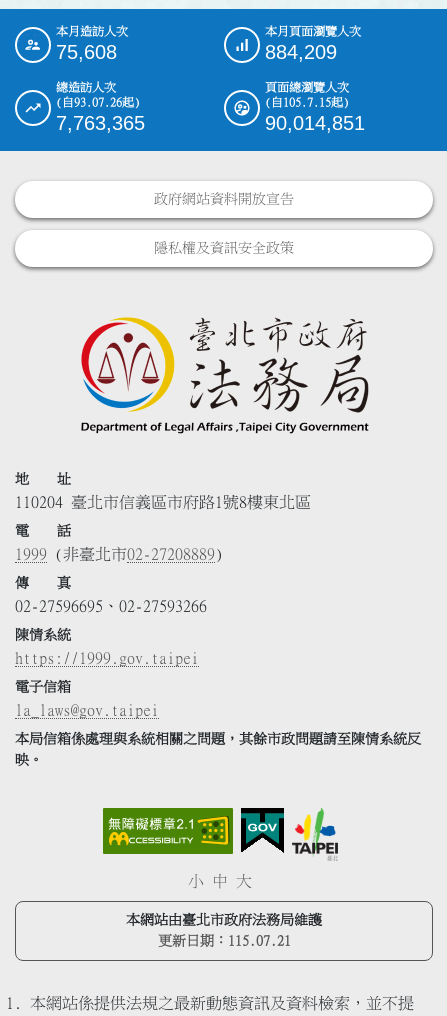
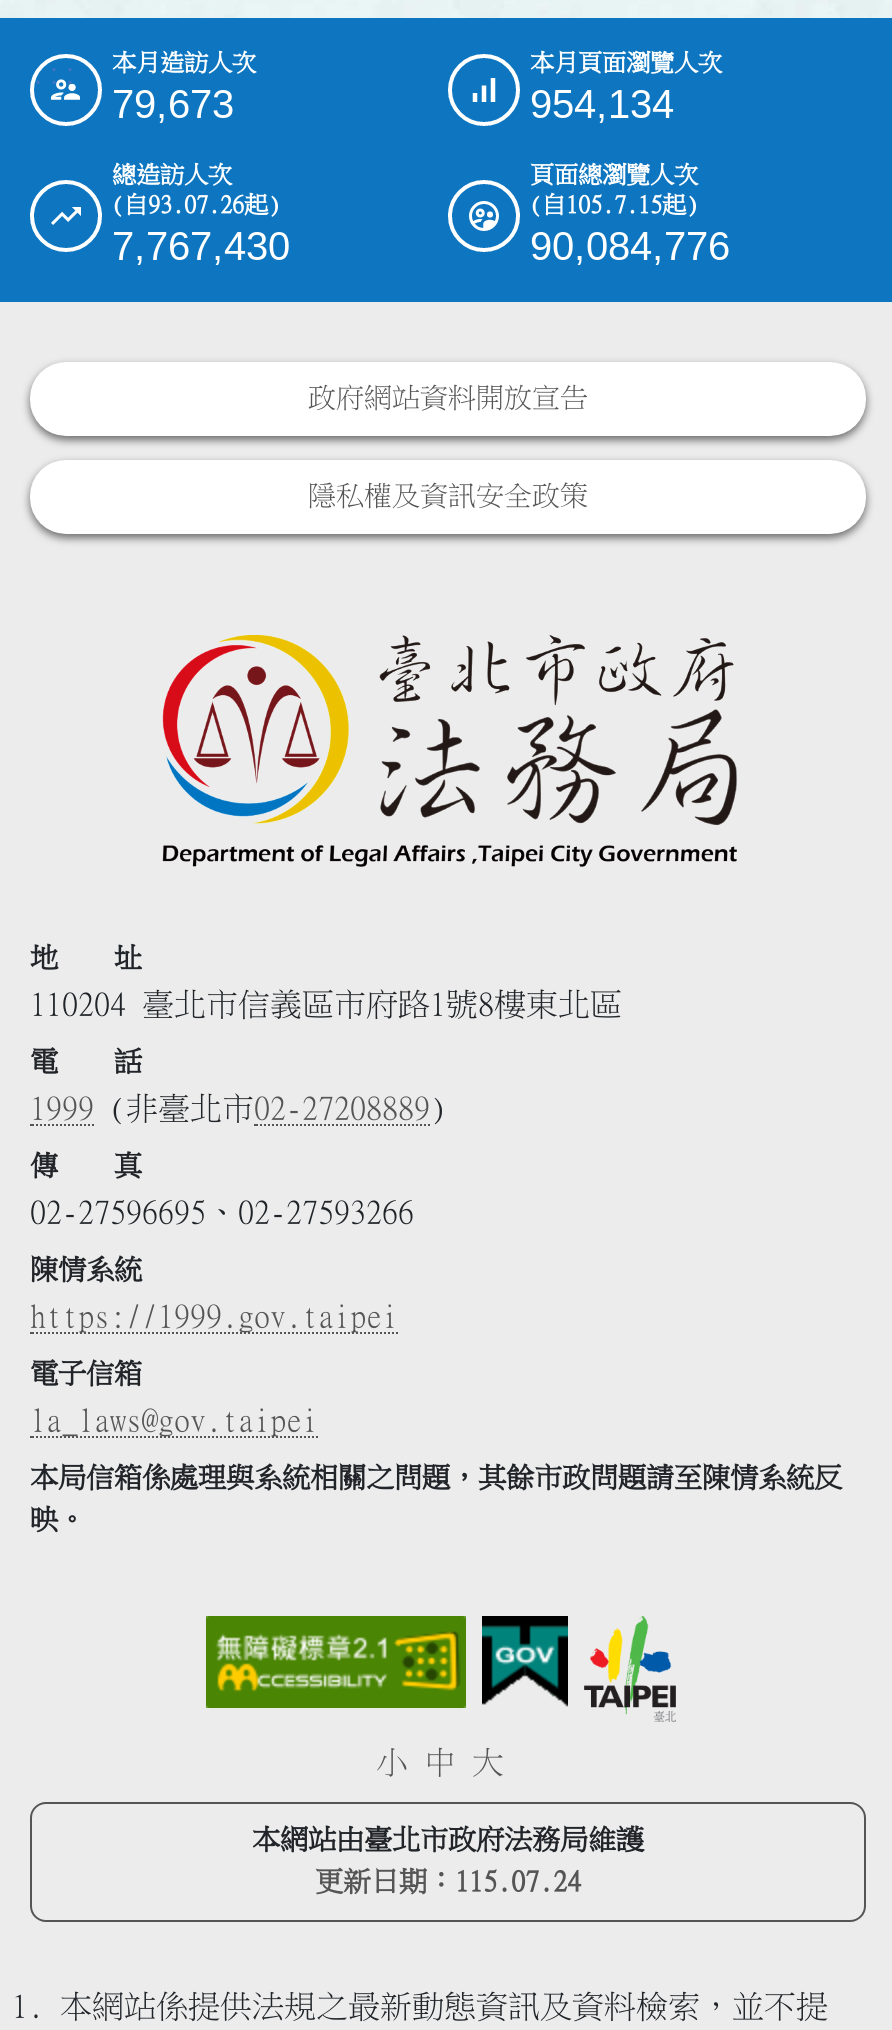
- 75,608
+ 79,673

- 884,209
+ 954,134

- 7,763,365
+ 7,767,430

- 90,014,851
+ 90,084,776

- 更新日期：115.07.21
+ 更新日期：115.07.24
